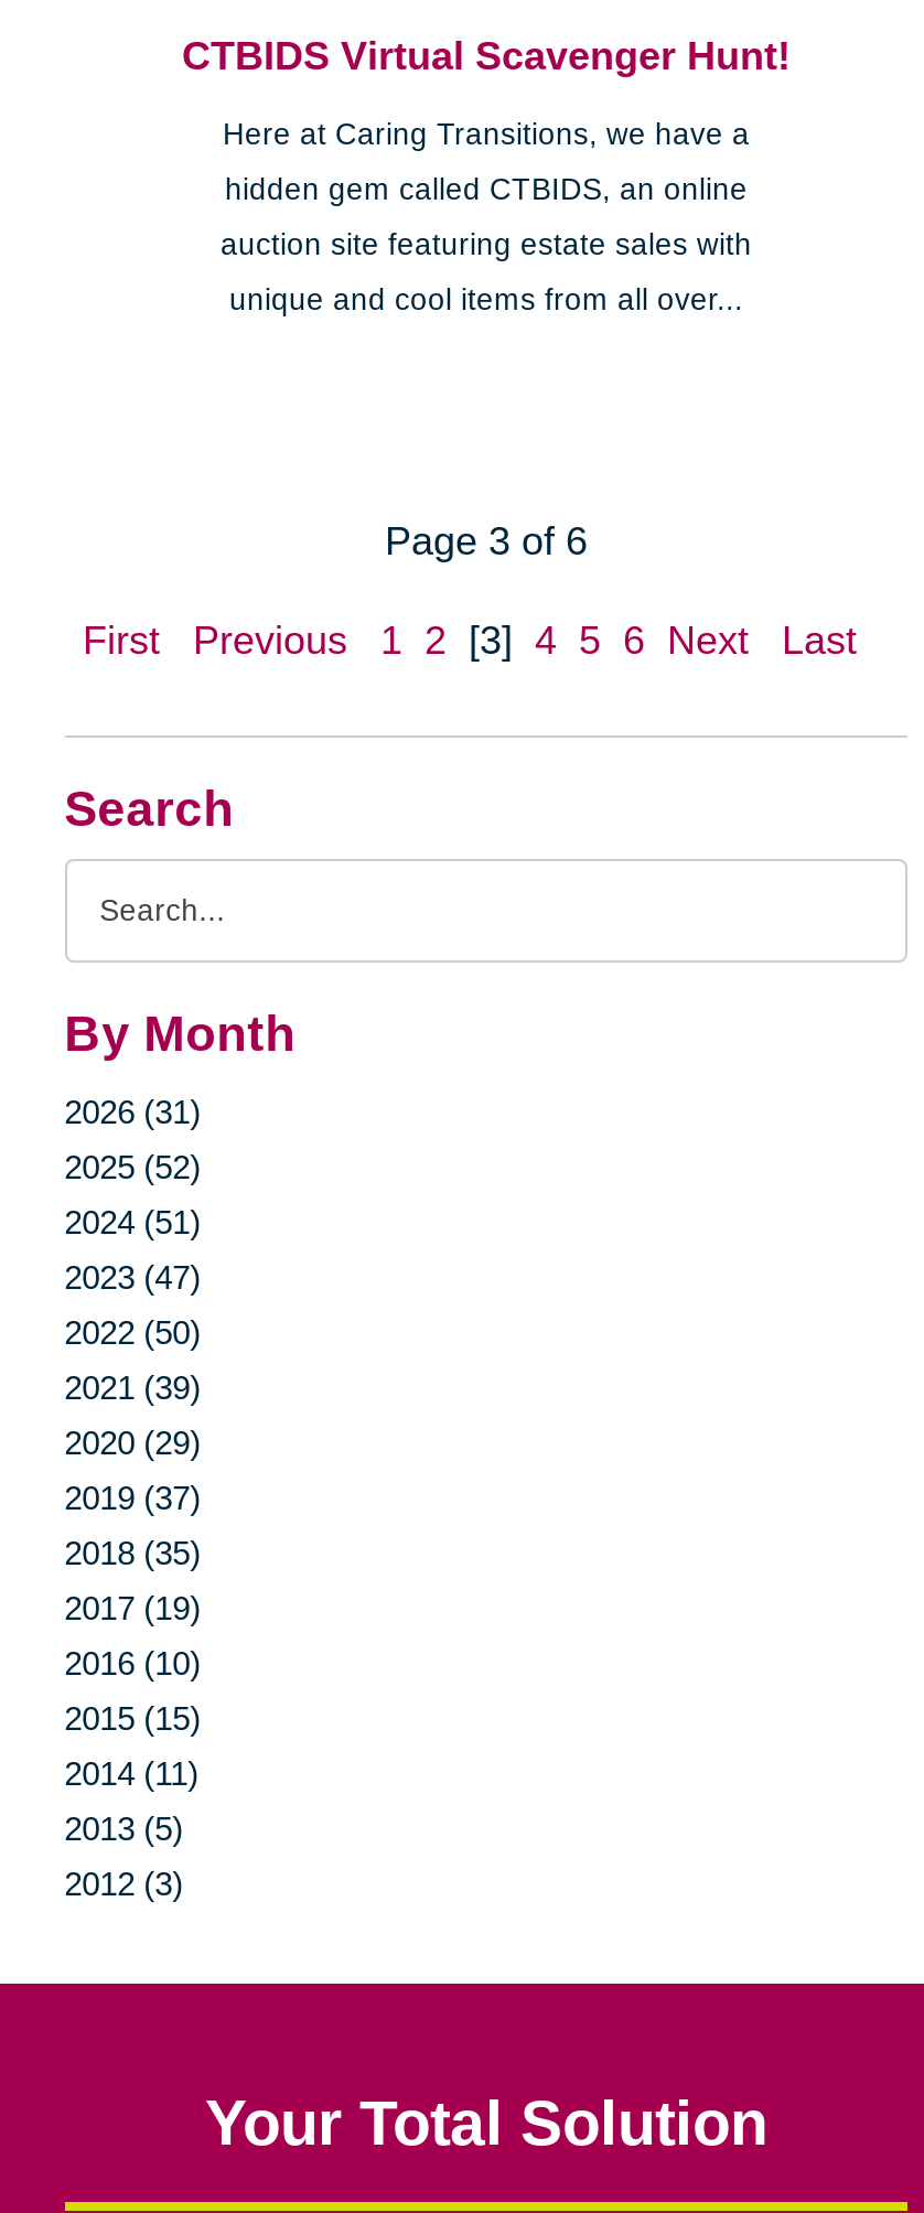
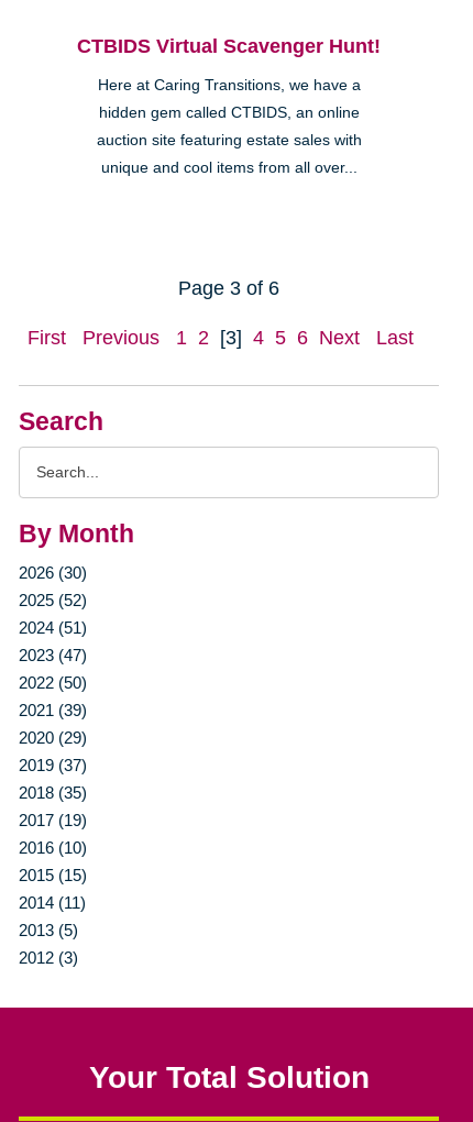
- 2026 (31)
+ 2026 (30)
